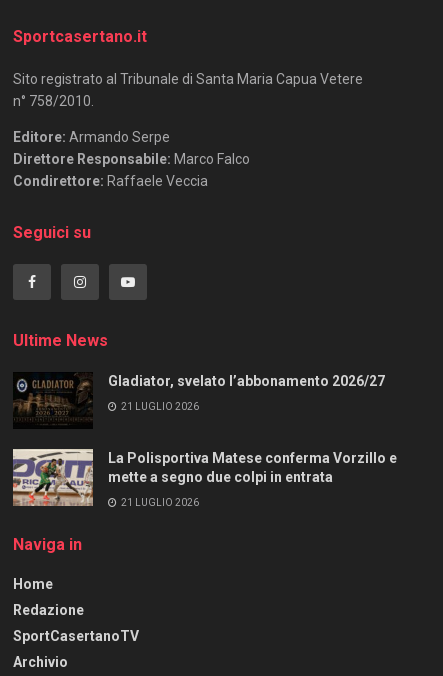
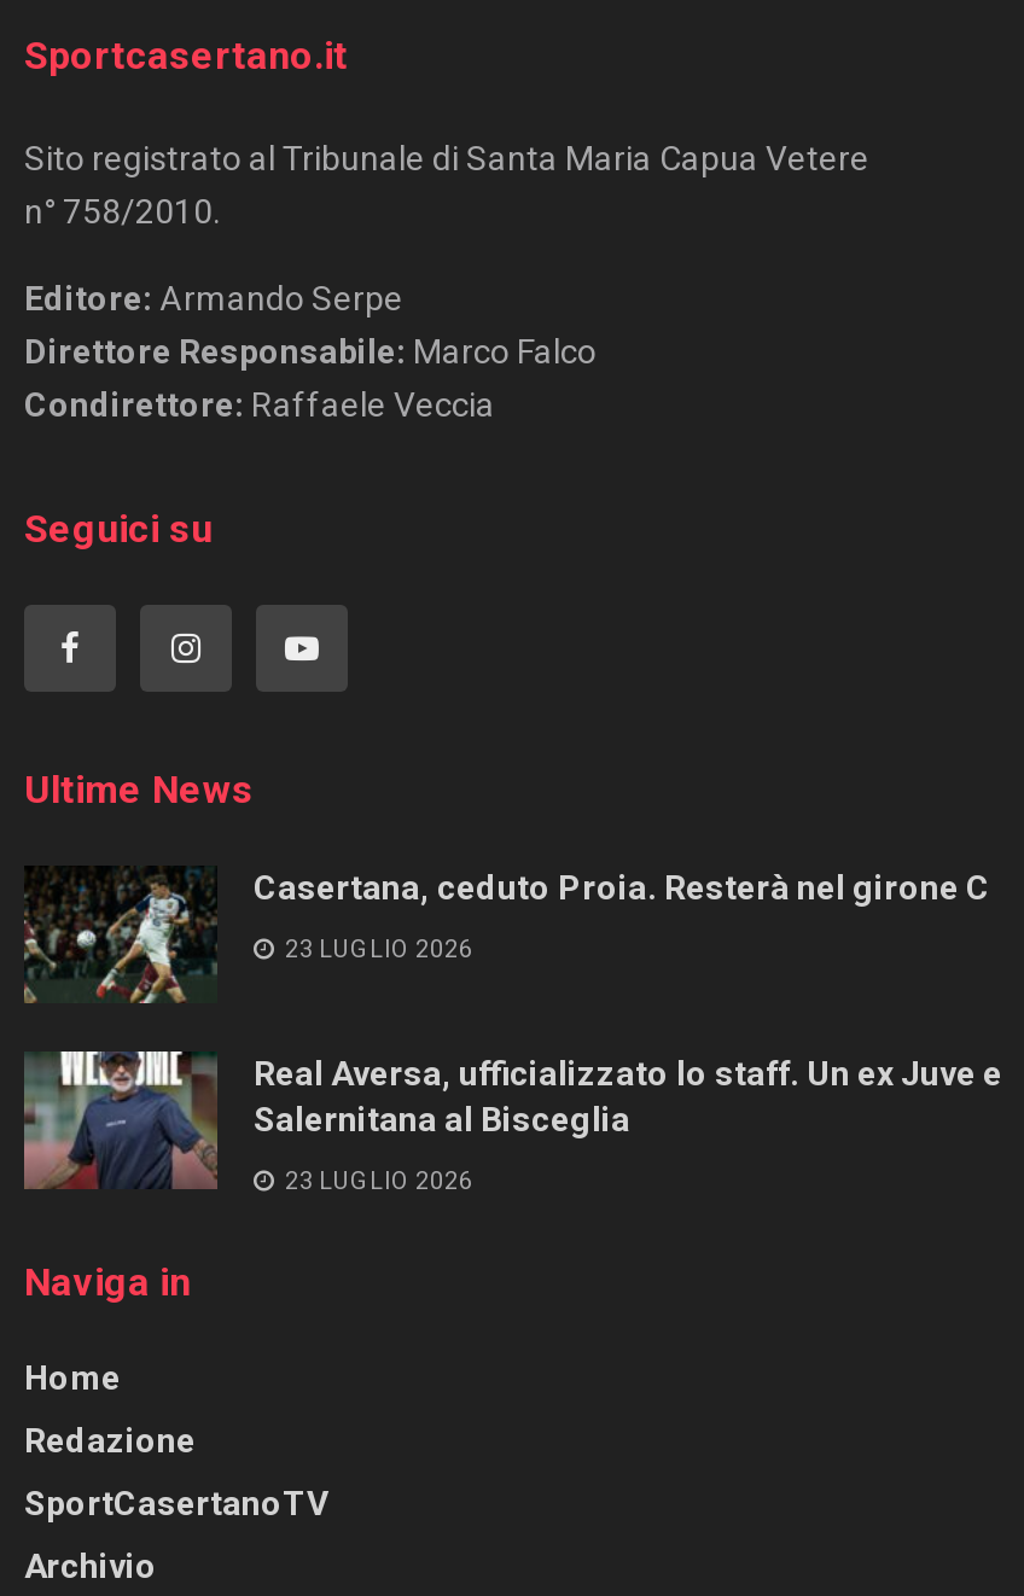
- [image]
- Gladiator, svelato l’abbonamento 2026/27
+ [image]
+ Casertana, ceduto Proia. Resterà nel girone C

- 21 LUGLIO 2026
+ 23 LUGLIO 2026

- [image]
- La Polisportiva Matese conferma Vorzillo e
- mette a segno due colpi in entrata
+ [image]
+ Real Aversa, ufficializzato lo staff. Un ex Juve e
+ Salernitana al Bisceglia

- 21 LUGLIO 2026
+ 23 LUGLIO 2026
